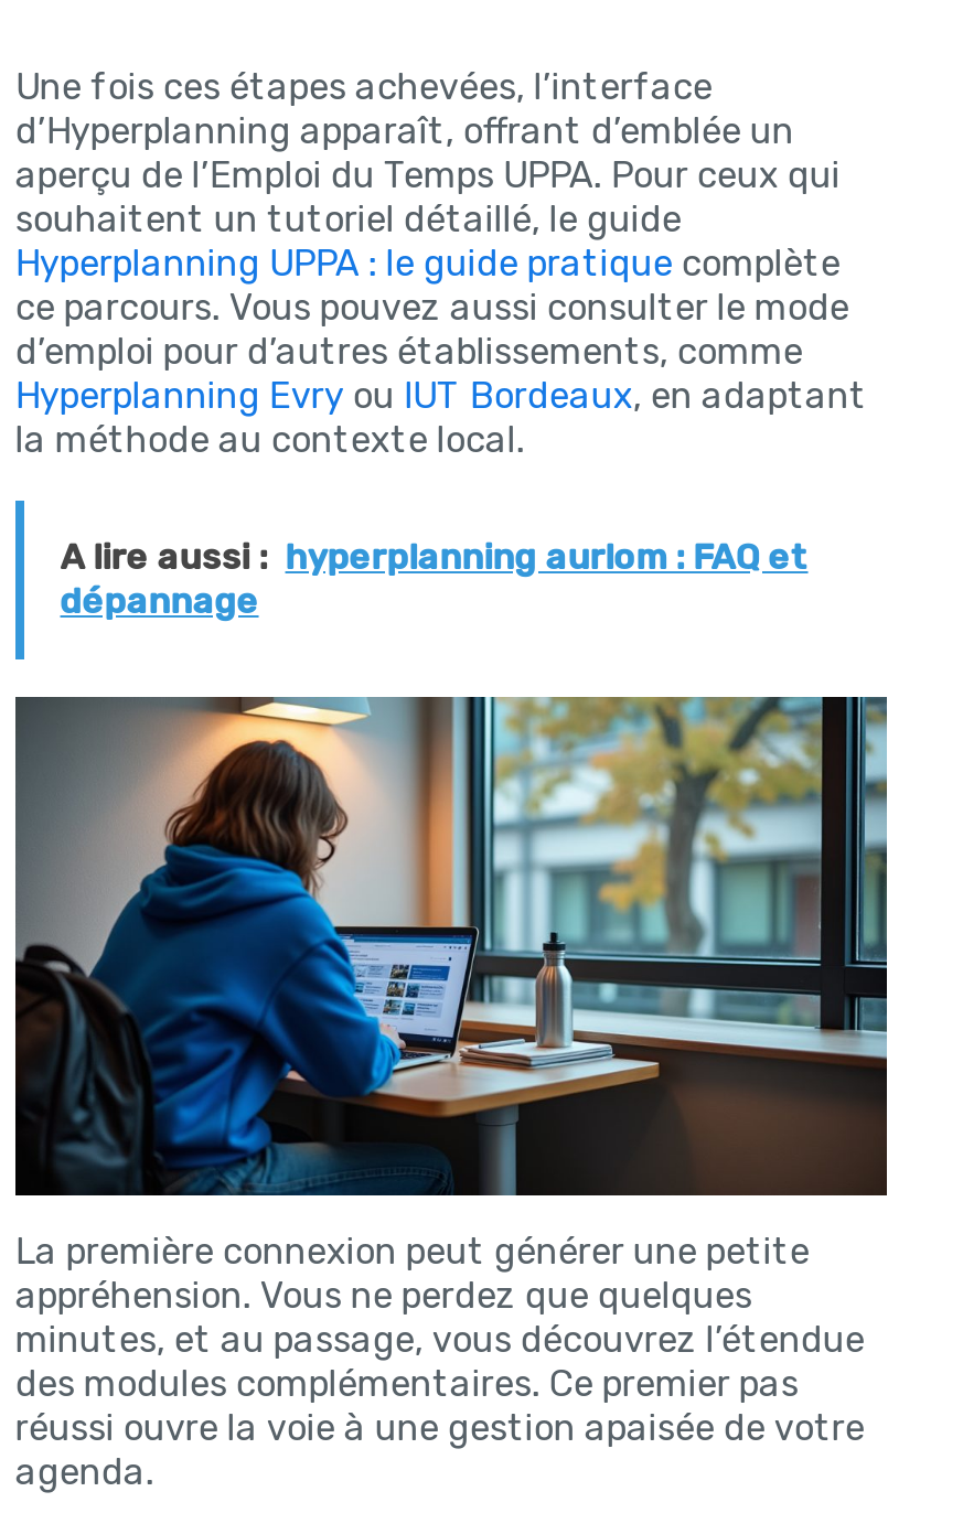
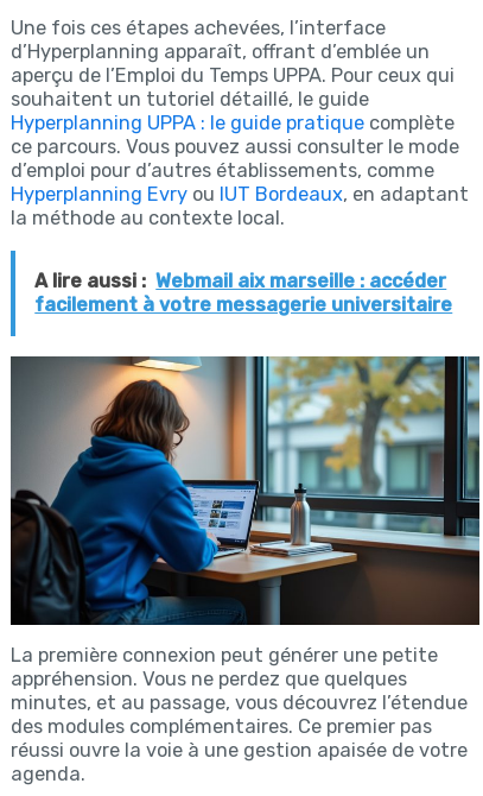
- A lire aussi : hyperplanning aurlom : FAQ et
- dépannage
+ A lire aussi : Webmail aix marseille : accéder
+ facilement à votre messagerie universitaire
